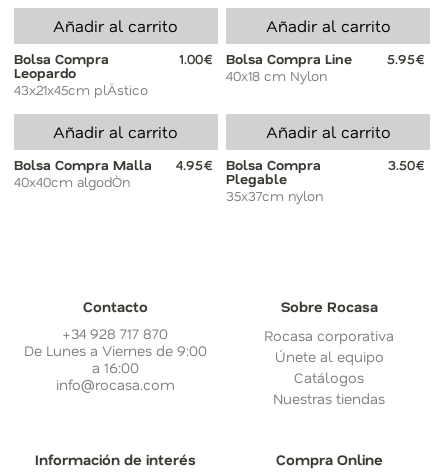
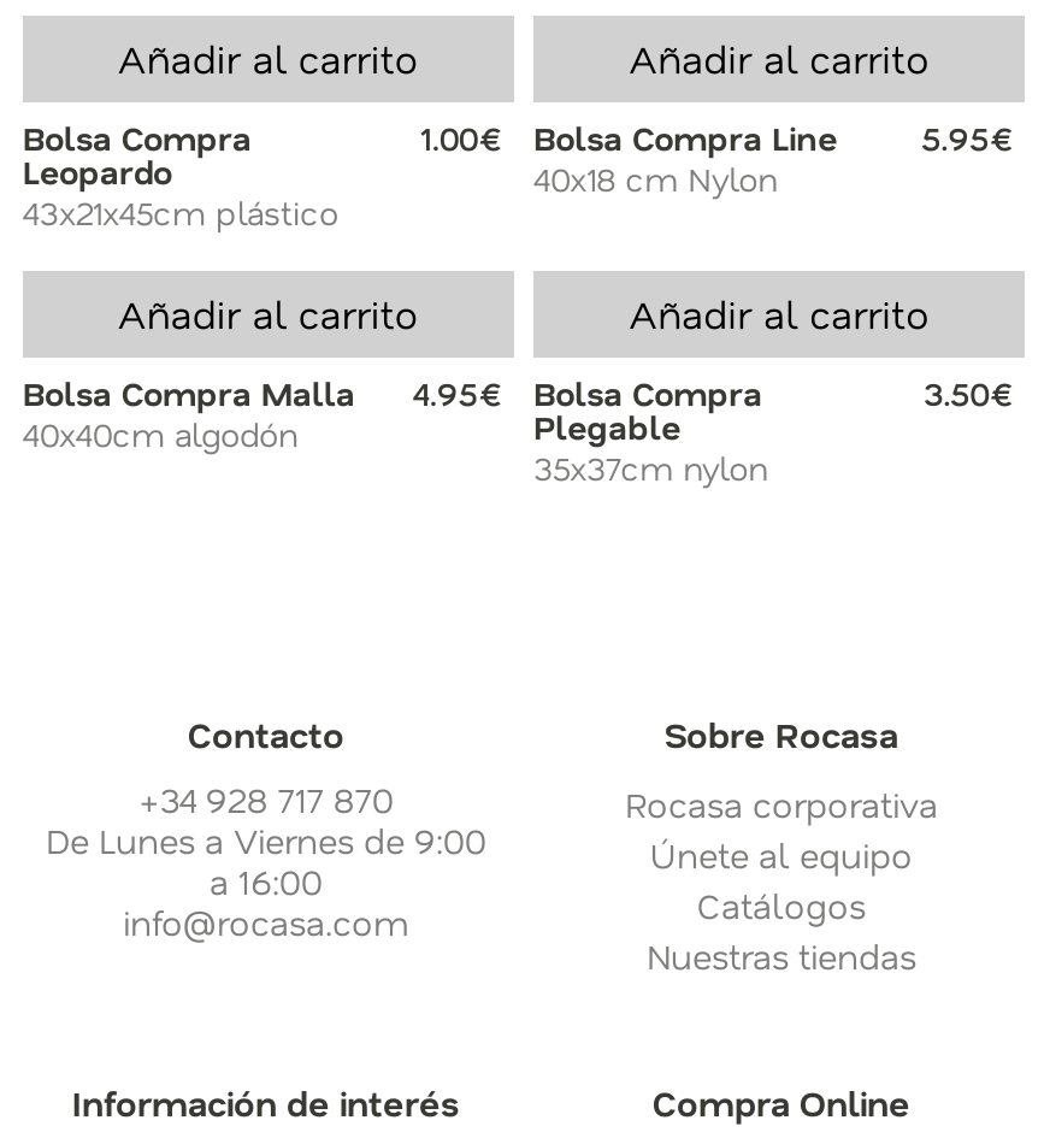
- 43x21x45cm plÄstico
+ 43x21x45cm plástico

- 40x40cm algodÒn
+ 40x40cm algodón
